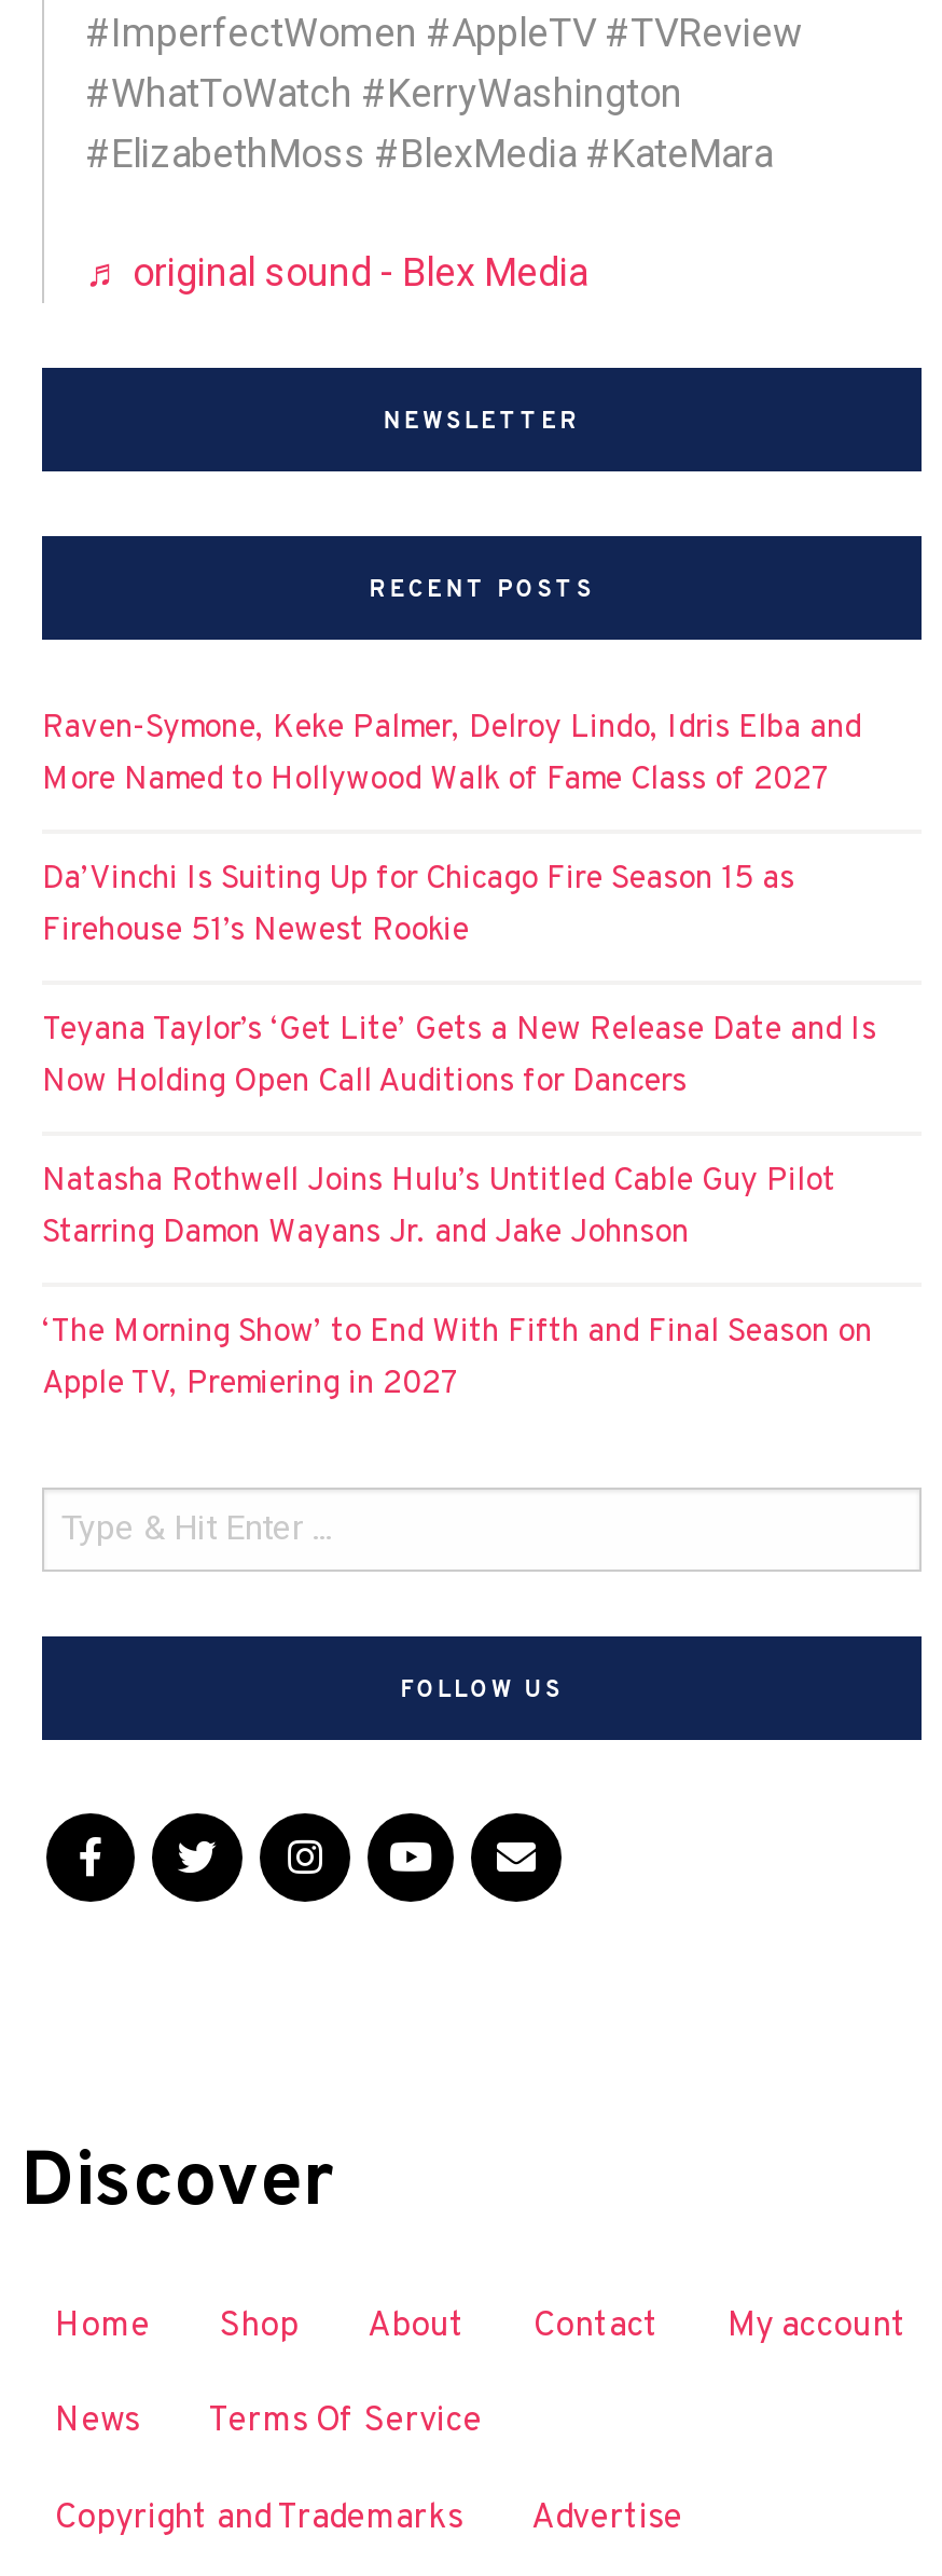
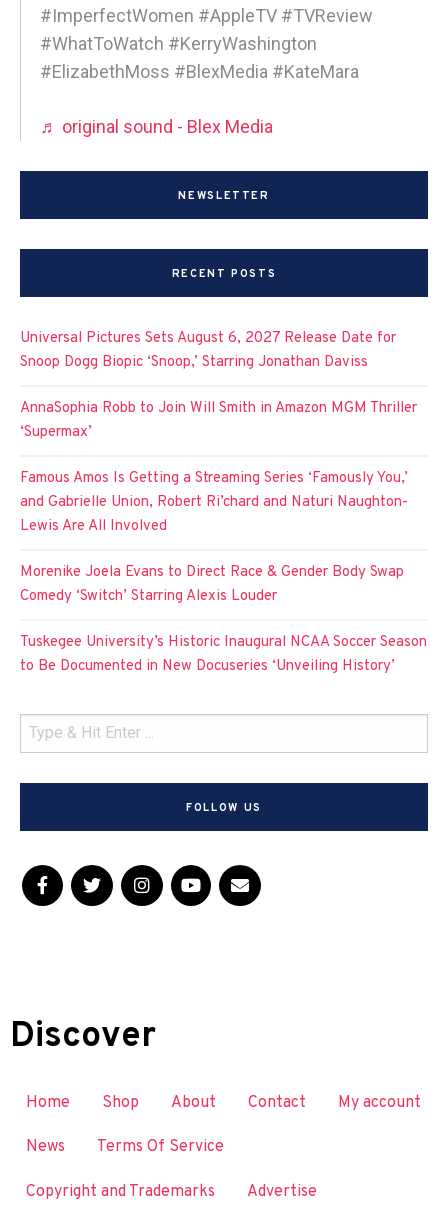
- Raven-Symone, Keke Palmer, Delroy Lindo, Idris Elba and
- More Named to Hollywood Walk of Fame Class of 2027
+ Universal Pictures Sets August 6, 2027 Release Date for
+ Snoop Dogg Biopic ‘Snoop,’ Starring Jonathan Daviss

- Da’Vinchi Is Suiting Up for Chicago Fire Season 15 as
- Firehouse 51’s Newest Rookie
+ AnnaSophia Robb to Join Will Smith in Amazon MGM Thriller
+ ‘Supermax’

- Teyana Taylor’s ‘Get Lite’ Gets a New Release Date and Is
- Now Holding Open Call Auditions for Dancers
+ Famous Amos Is Getting a Streaming Series ‘Famously You,’
+ and Gabrielle Union, Robert Ri’chard and Naturi Naughton-
+ Lewis Are All Involved

- Natasha Rothwell Joins Hulu’s Untitled Cable Guy Pilot
- Starring Damon Wayans Jr. and Jake Johnson
+ Morenike Joela Evans to Direct Race & Gender Body Swap
+ Comedy ‘Switch’ Starring Alexis Louder

- ‘The Morning Show’ to End With Fifth and Final Season on
- Apple TV, Premiering in 2027
+ Tuskegee University’s Historic Inaugural NCAA Soccer Season
+ to Be Documented in New Docuseries ‘Unveiling History’
